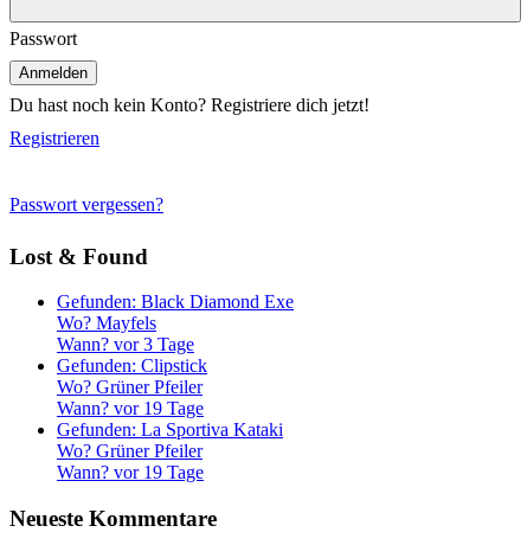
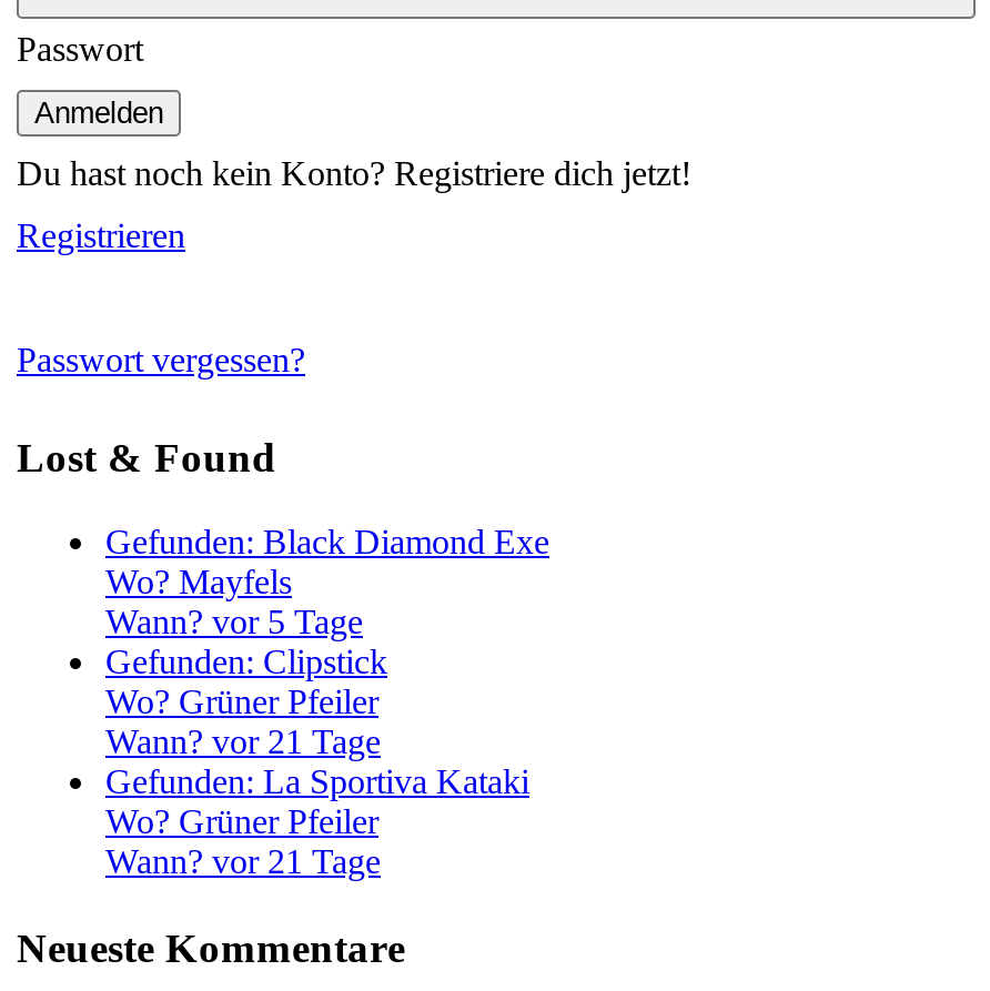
- Wann? vor 3 Tage
+ Wann? vor 5 Tage

- Wann? vor 19 Tage
+ Wann? vor 21 Tage

- Wann? vor 19 Tage
+ Wann? vor 21 Tage
